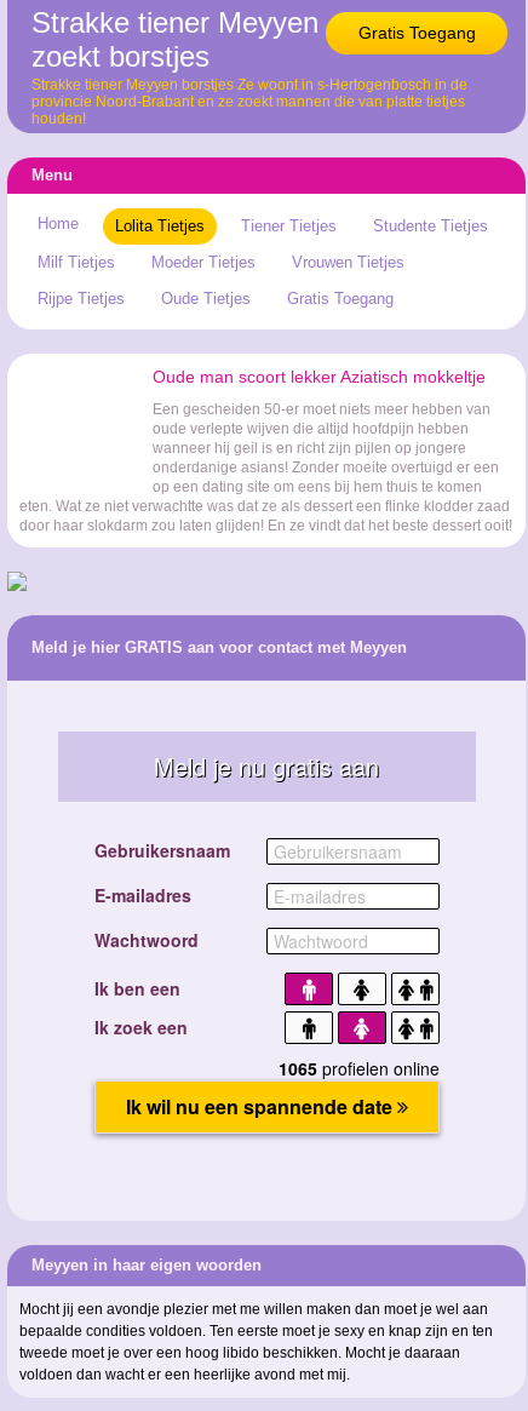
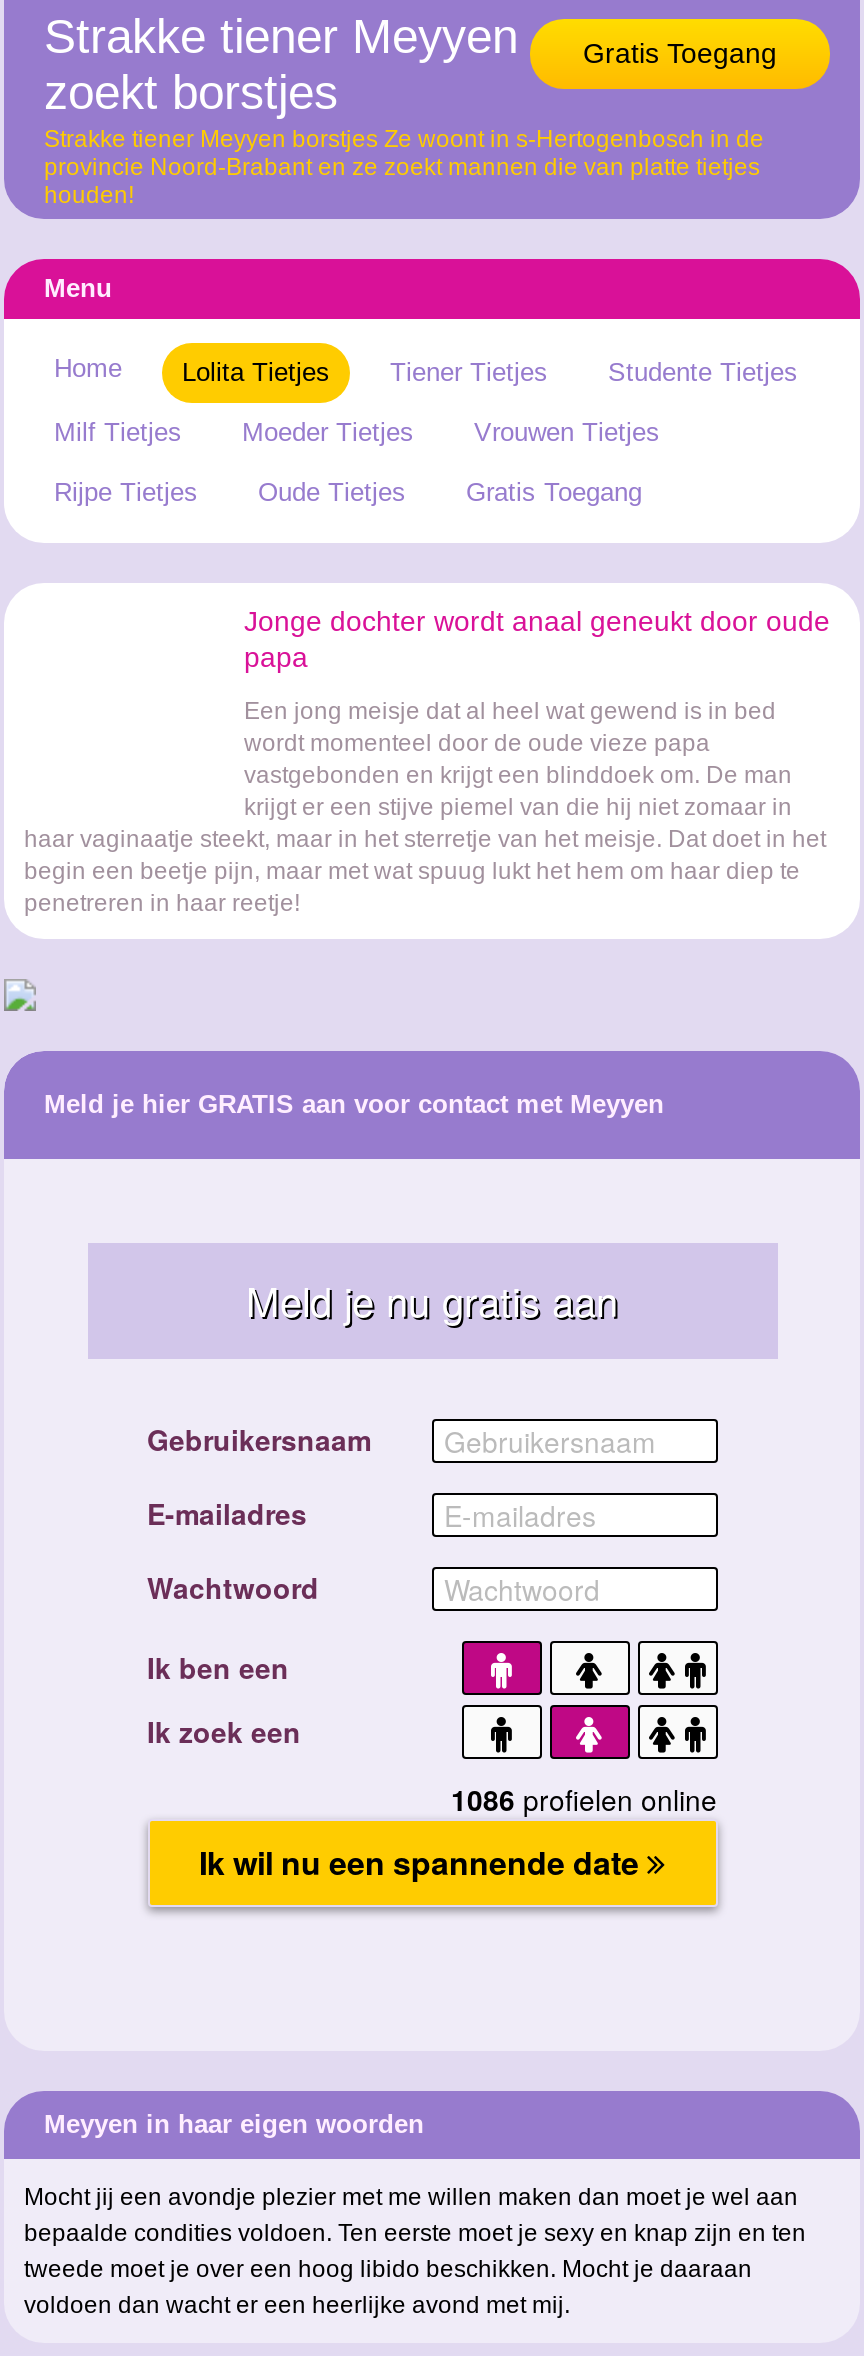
- Oude man scoort lekker Aziatisch mokkeltje
+ Jonge dochter wordt anaal geneukt door oude
+ papa

- Een gescheiden 50-er moet niets meer hebben van
- oude verlepte wijven die altijd hoofdpijn hebben
- wanneer hij geil is en richt zijn pijlen op jongere
- onderdanige asians! Zonder moeite overtuigd er een
- op een dating site om eens bij hem thuis te komen
- eten. Wat ze niet verwachtte was dat ze als dessert een flinke klodder zaad
- door haar slokdarm zou laten glijden! En ze vindt dat het beste dessert ooit!
+ Een jong meisje dat al heel wat gewend is in bed
+ wordt momenteel door de oude vieze papa
+ vastgebonden en krijgt een blinddoek om. De man
+ krijgt er een stijve piemel van die hij niet zomaar in
+ haar vaginaatje steekt, maar in het sterretje van het meisje. Dat doet in het
+ begin een beetje pijn, maar met wat spuug lukt het hem om haar diep te
+ penetreren in haar reetje!
